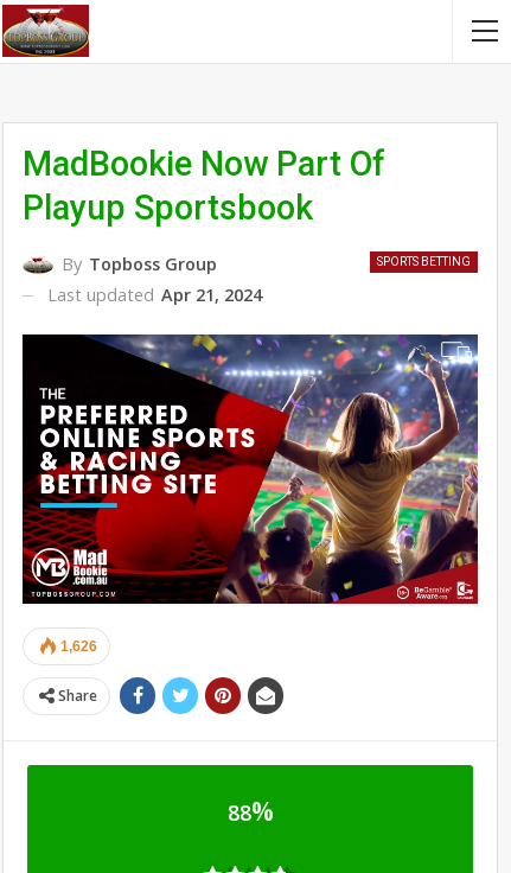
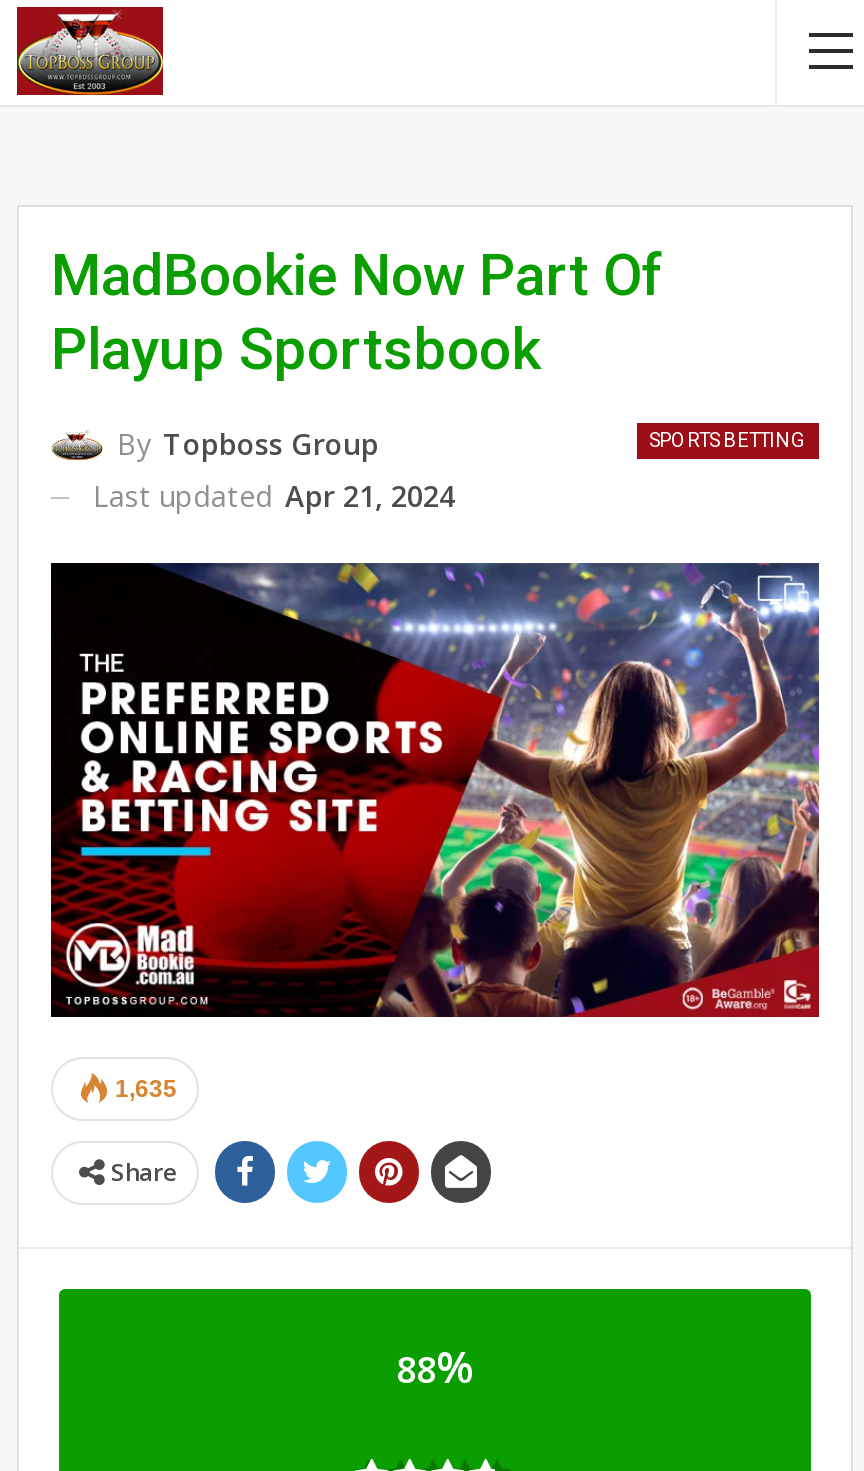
- 1,626
+ 1,635
